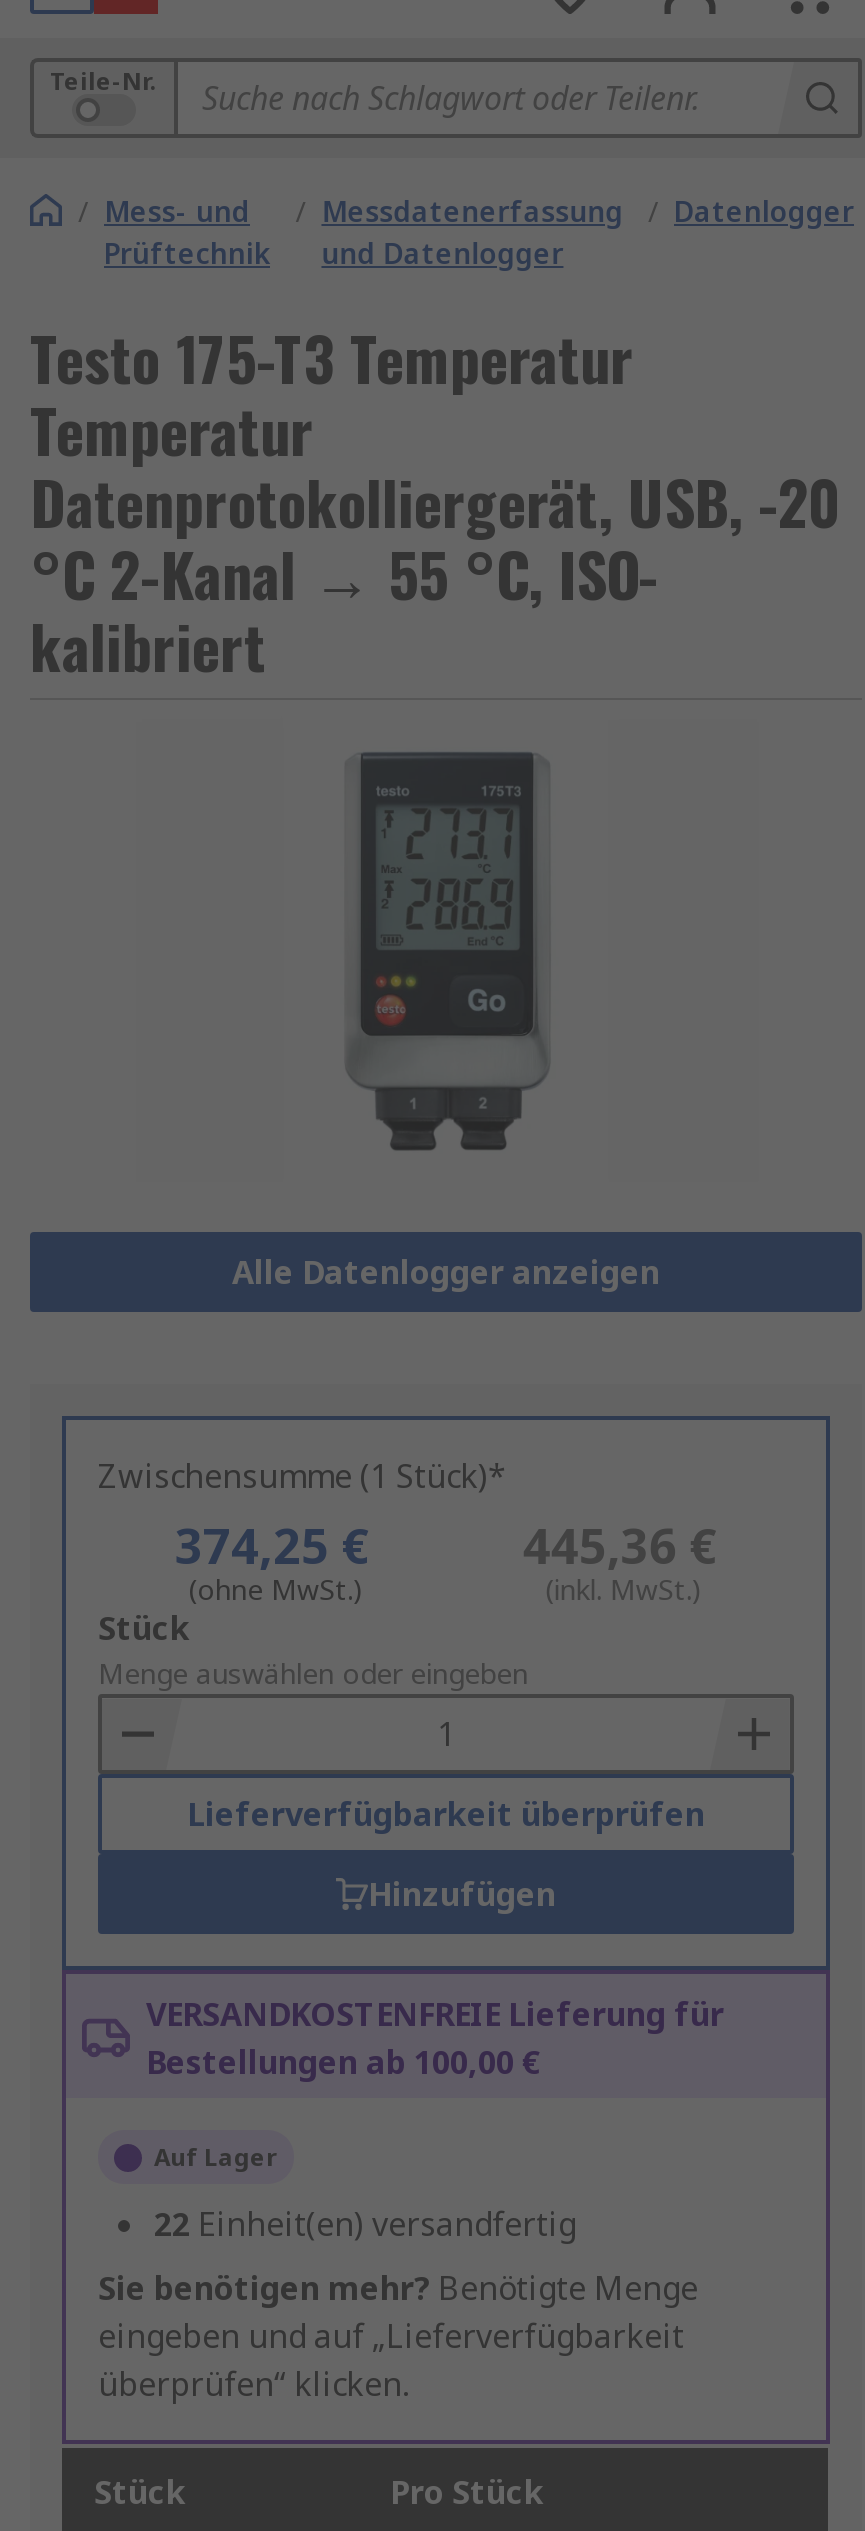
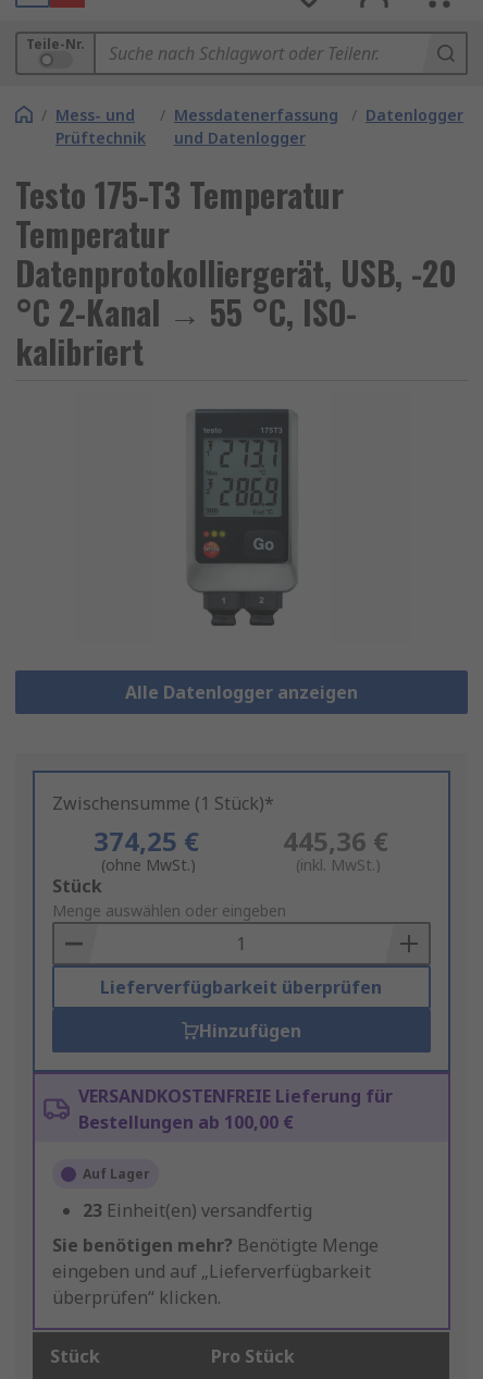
- 22 Einheit(en) versandfertig
+ 23 Einheit(en) versandfertig
